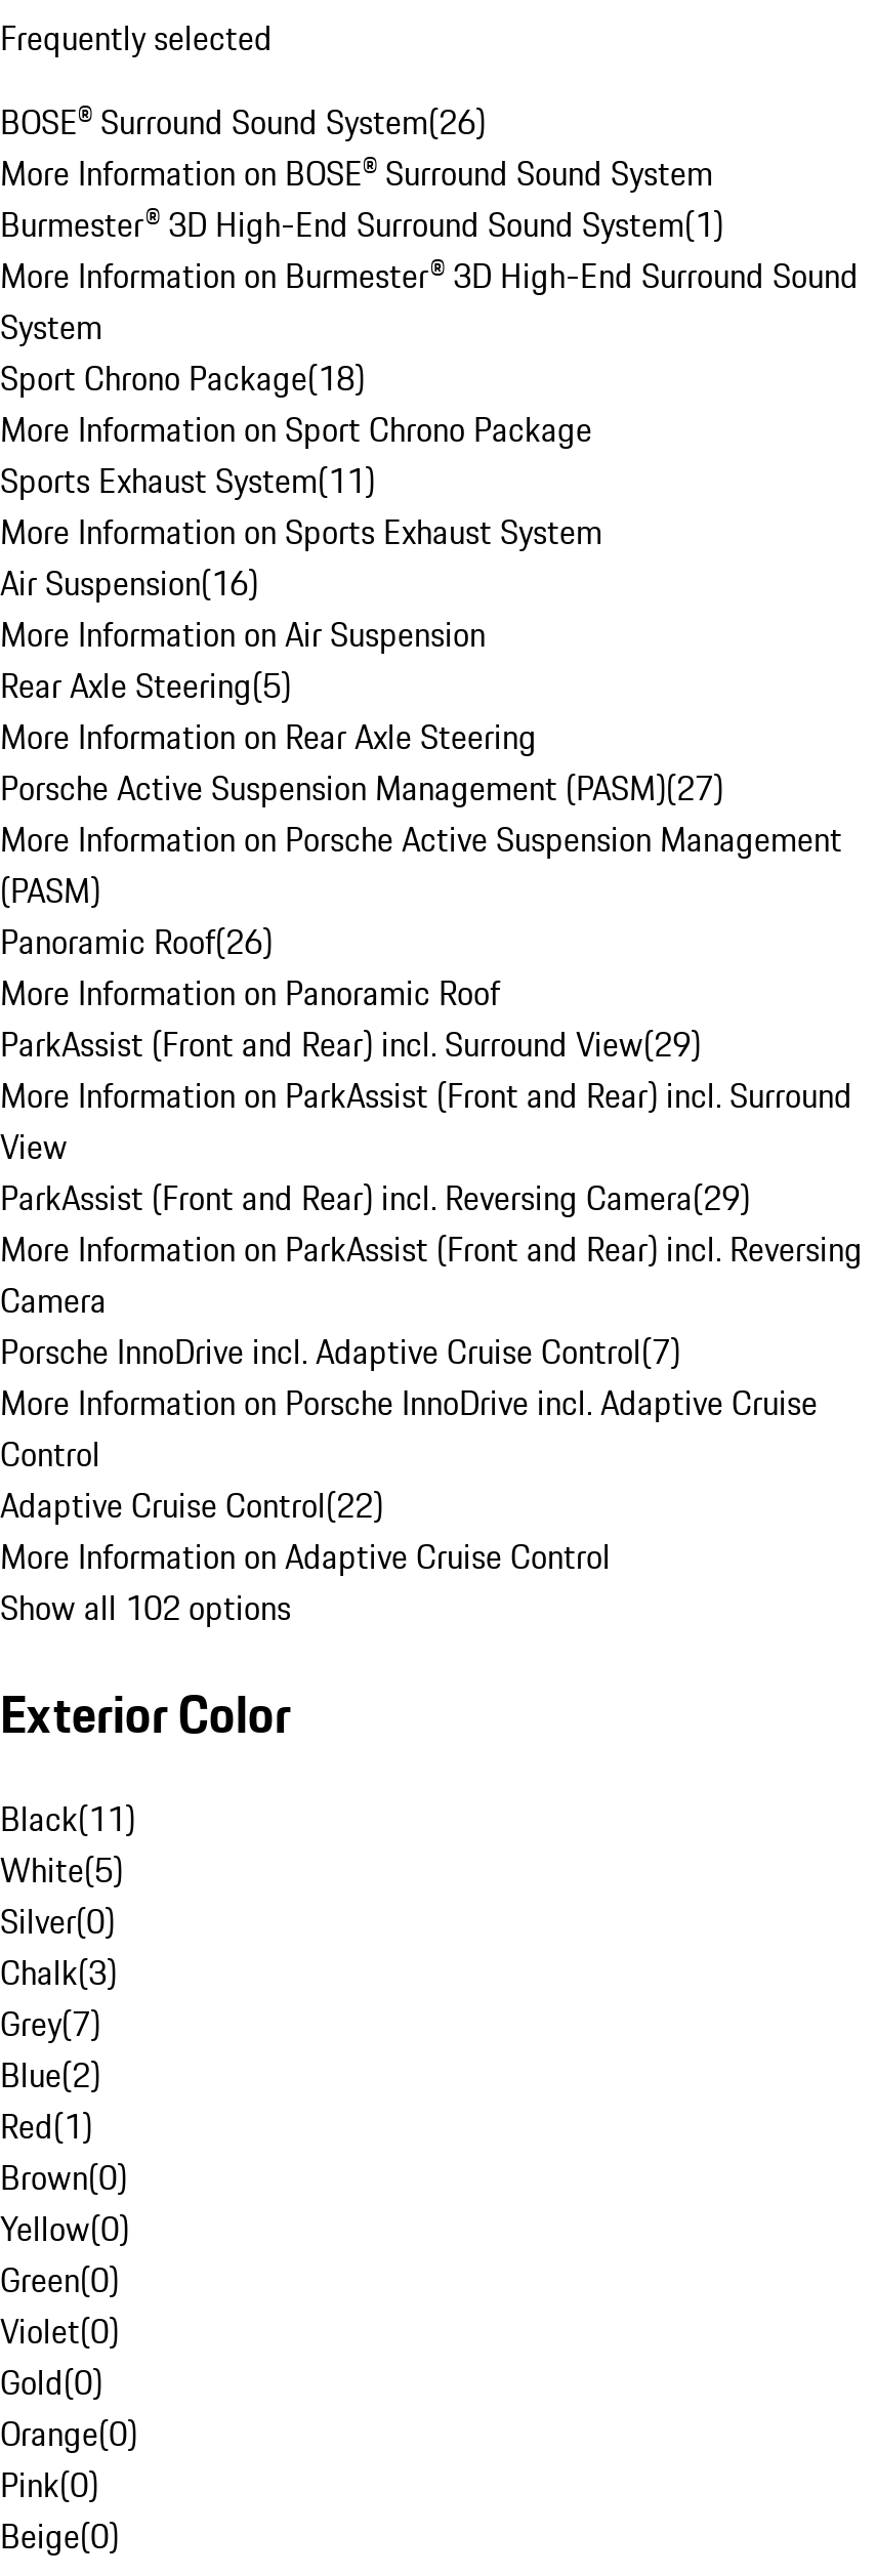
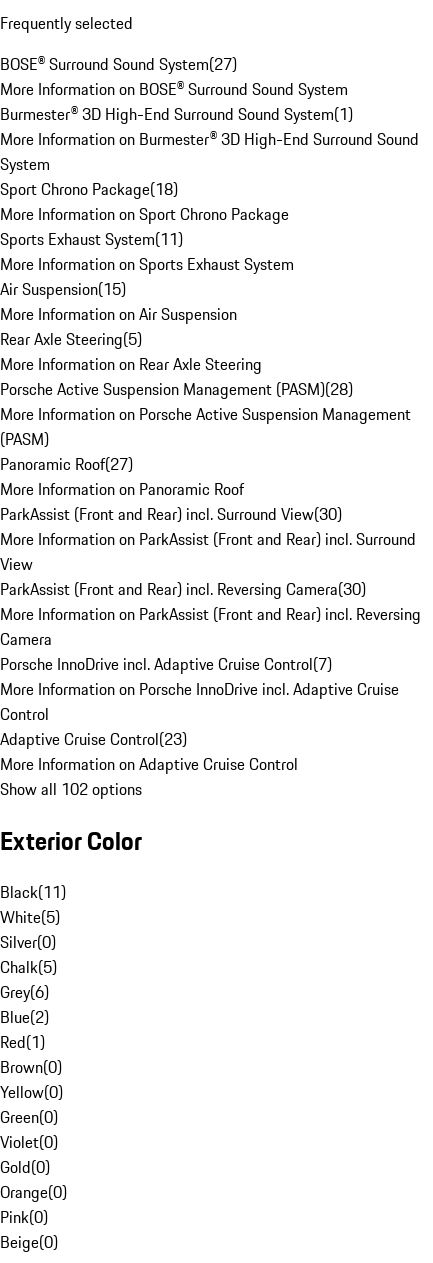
- BOSE® Surround Sound System(26)
+ BOSE® Surround Sound System(27)

- Air Suspension(16)
+ Air Suspension(15)

- Porsche Active Suspension Management (PASM)(27)
+ Porsche Active Suspension Management (PASM)(28)

- Panoramic Roof(26)
+ Panoramic Roof(27)

- ParkAssist (Front and Rear) incl. Surround View(29)
+ ParkAssist (Front and Rear) incl. Surround View(30)

- ParkAssist (Front and Rear) incl. Reversing Camera(29)
+ ParkAssist (Front and Rear) incl. Reversing Camera(30)

- Adaptive Cruise Control(22)
+ Adaptive Cruise Control(23)

- Chalk(3)
+ Chalk(5)

- Grey(7)
+ Grey(6)
